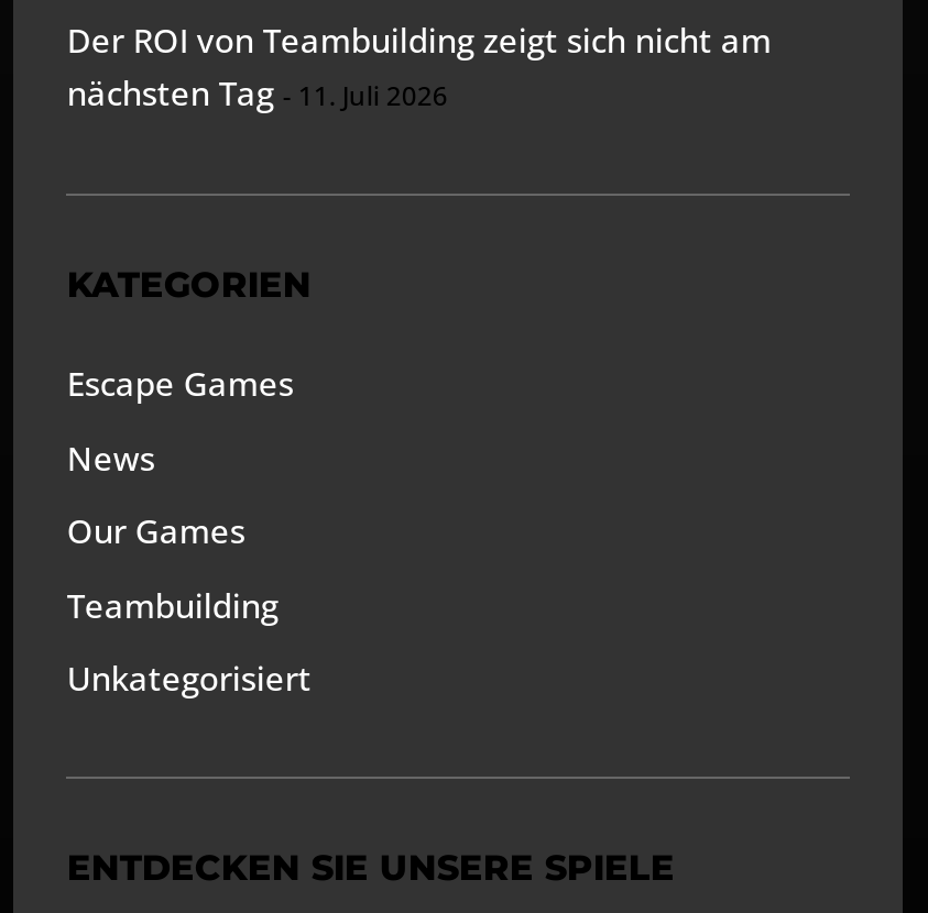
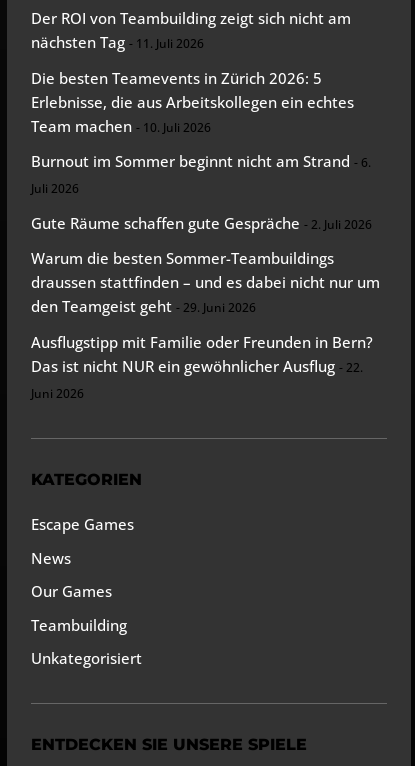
+ Die besten Teamevents in Zürich 2026: 5
+ Erlebnisse, die aus Arbeitskollegen ein echtes
+ Team machen
+ 10. Juli 2026
+ Burnout im Sommer beginnt nicht am Strand
+ 6.
+ Juli 2026
+ Gute Räume schaffen gute Gespräche
+ 2. Juli 2026
+ Warum die besten Sommer-Teambuildings
+ draussen stattfinden – und es dabei nicht nur um
+ den Teamgeist geht
+ 29. Juni 2026
+ Ausflugstipp mit Familie oder Freunden in Bern?
+ Das ist nicht NUR ein gewöhnlicher Ausflug
+ 22.
+ Juni 2026
